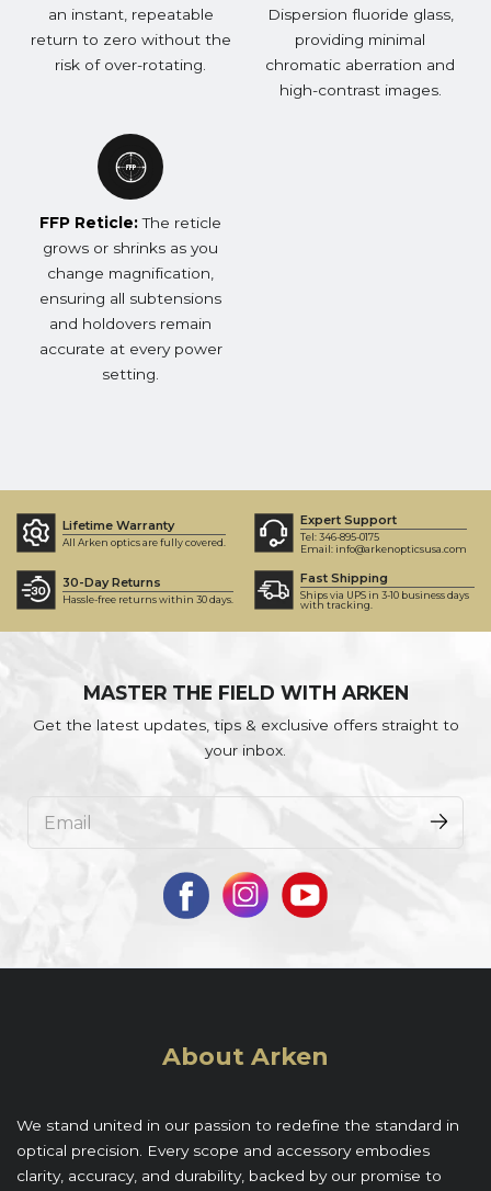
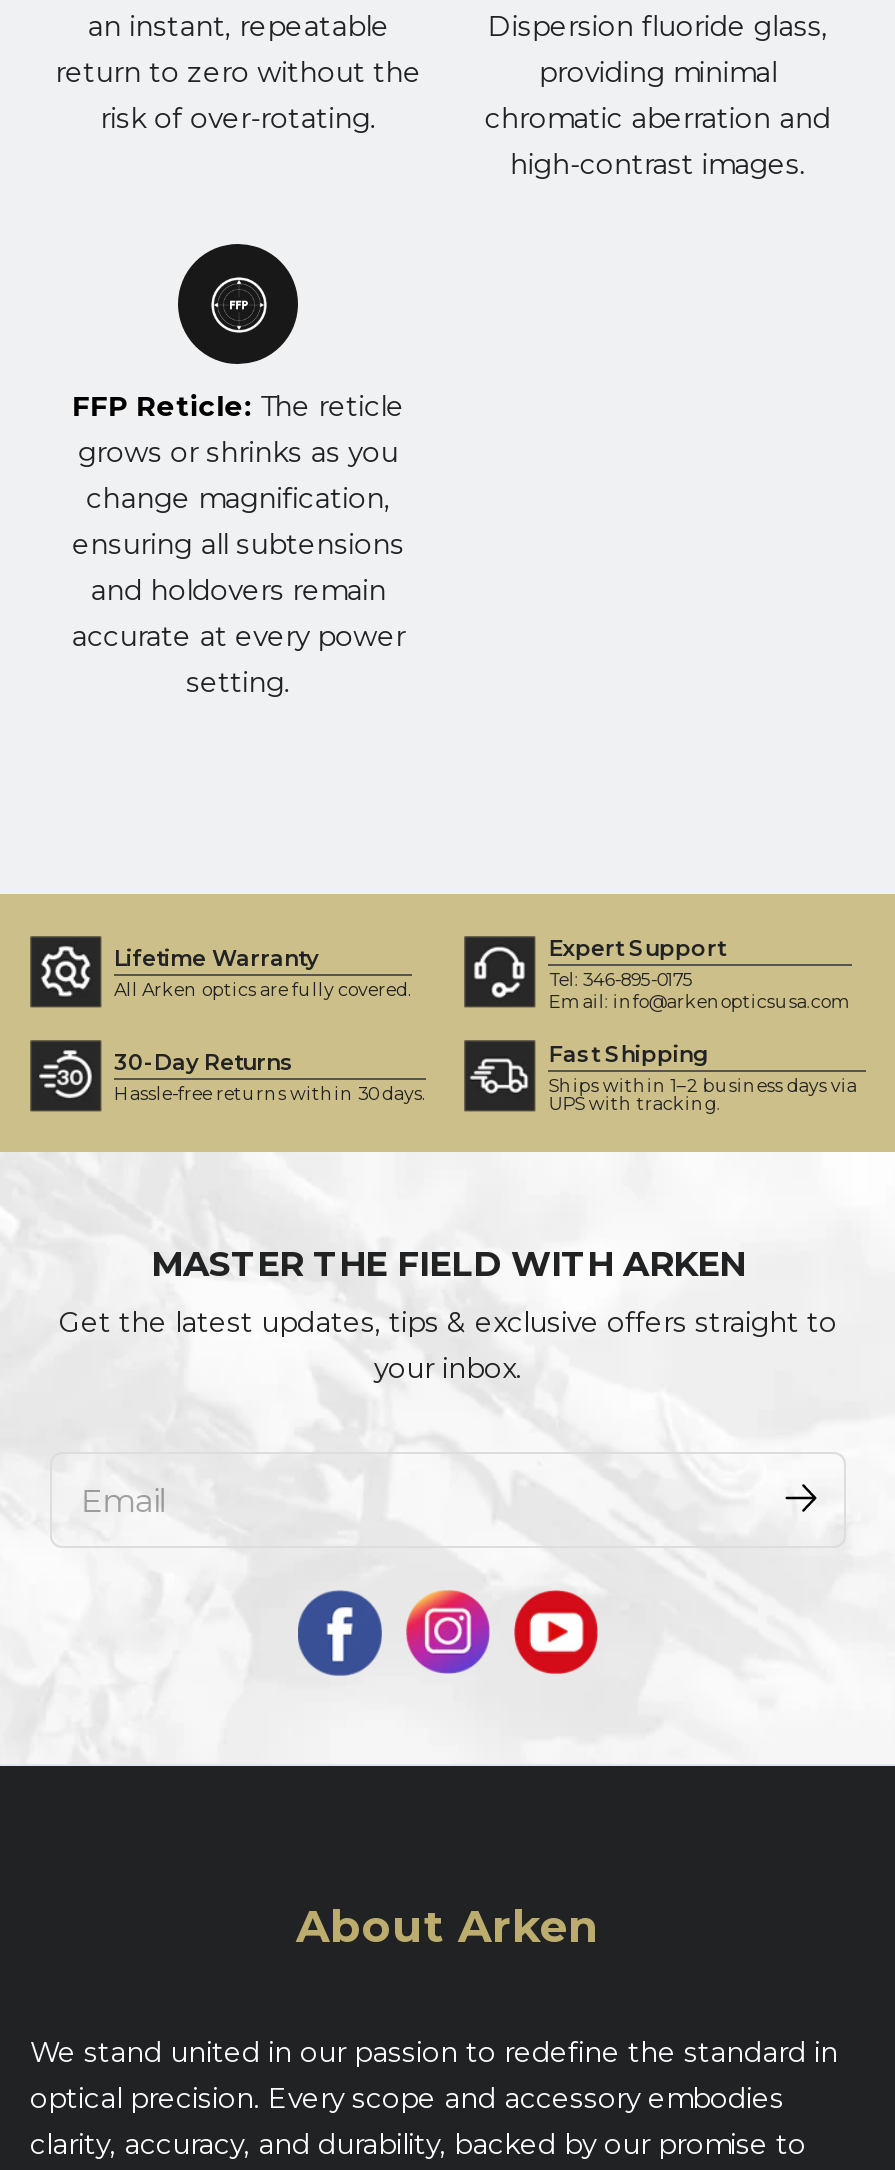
- Ships via UPS in 3-10 business days
- with tracking.
+ Ships within 1–2 business days via
+ UPS with tracking.
